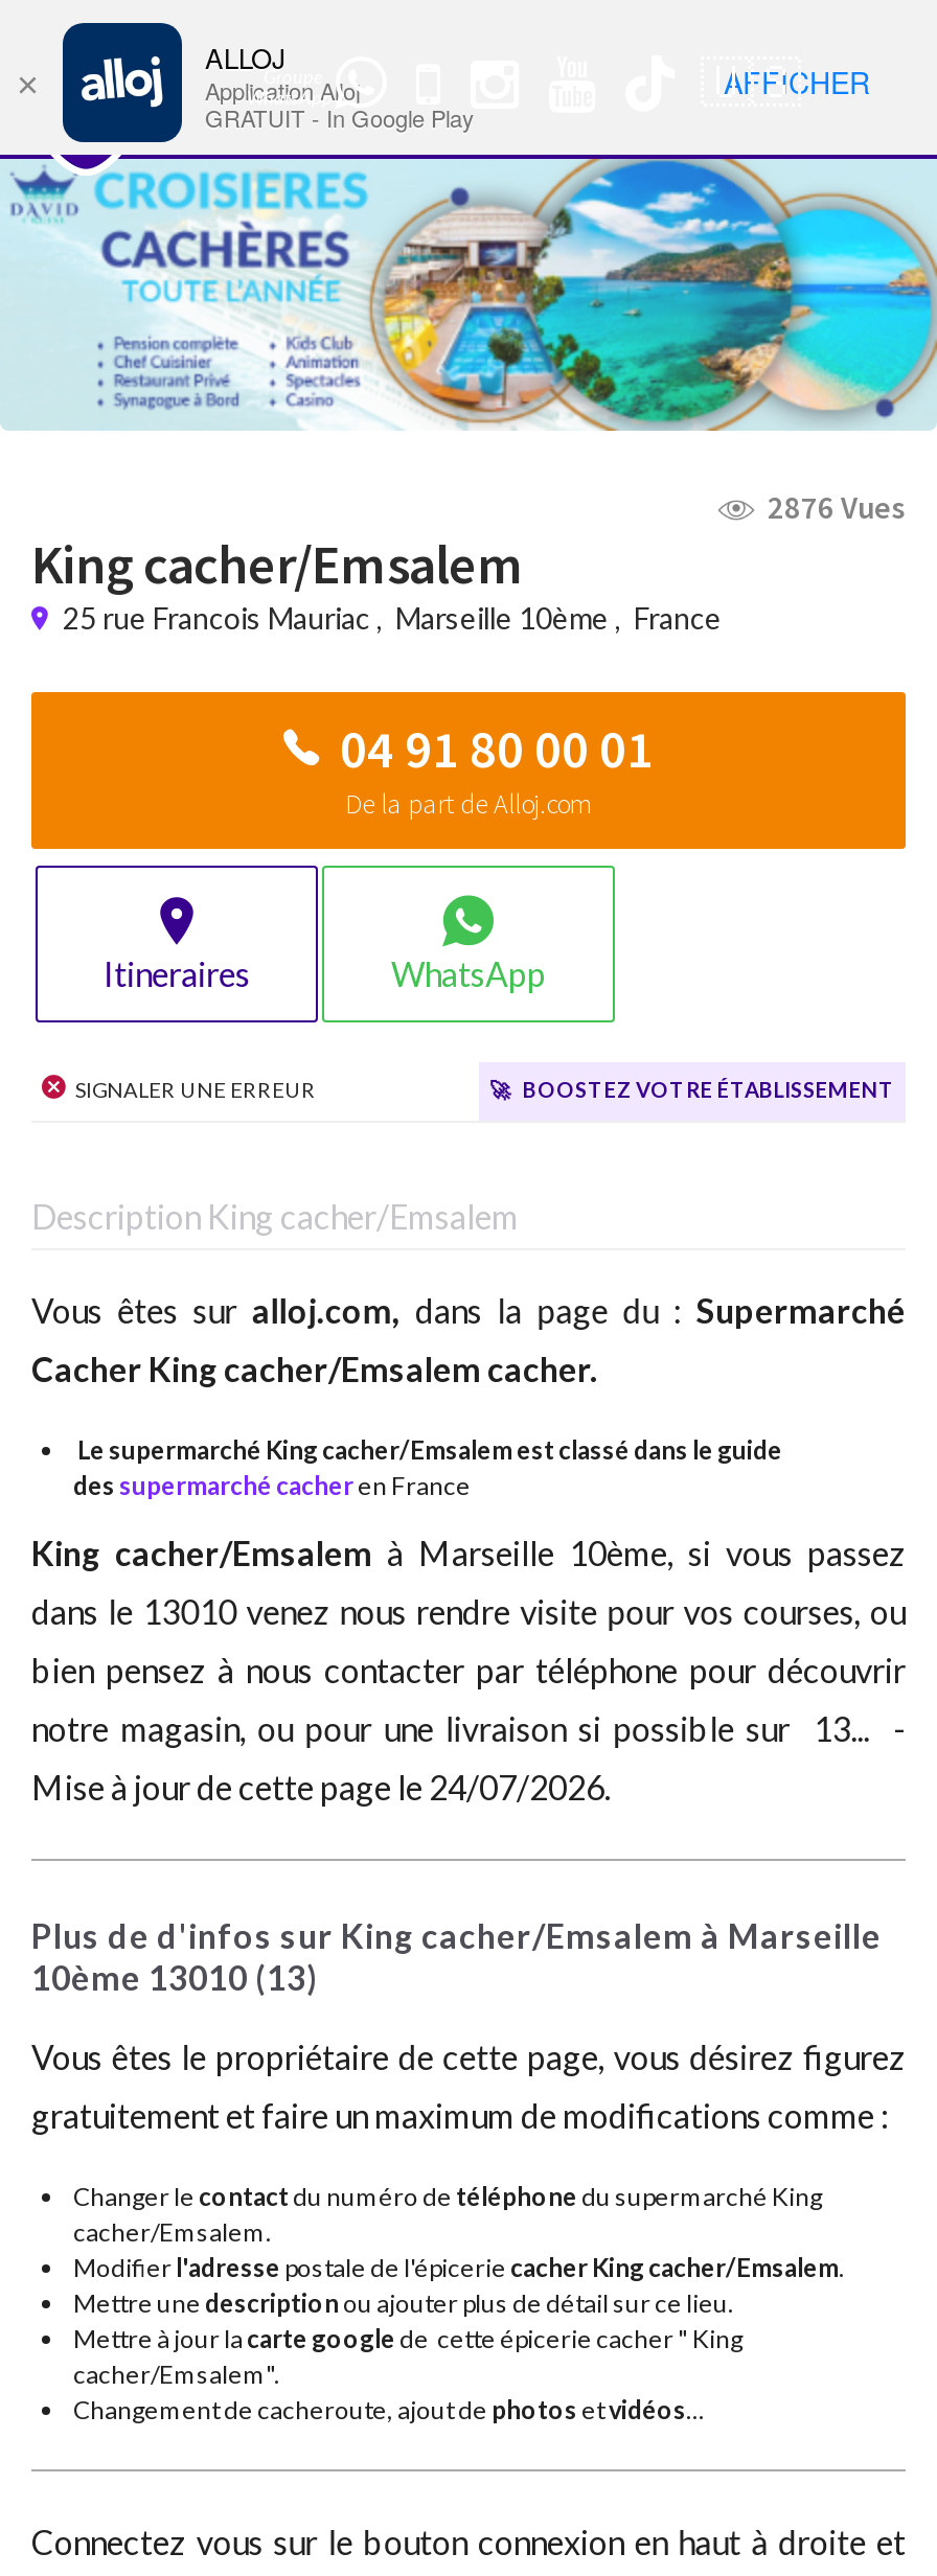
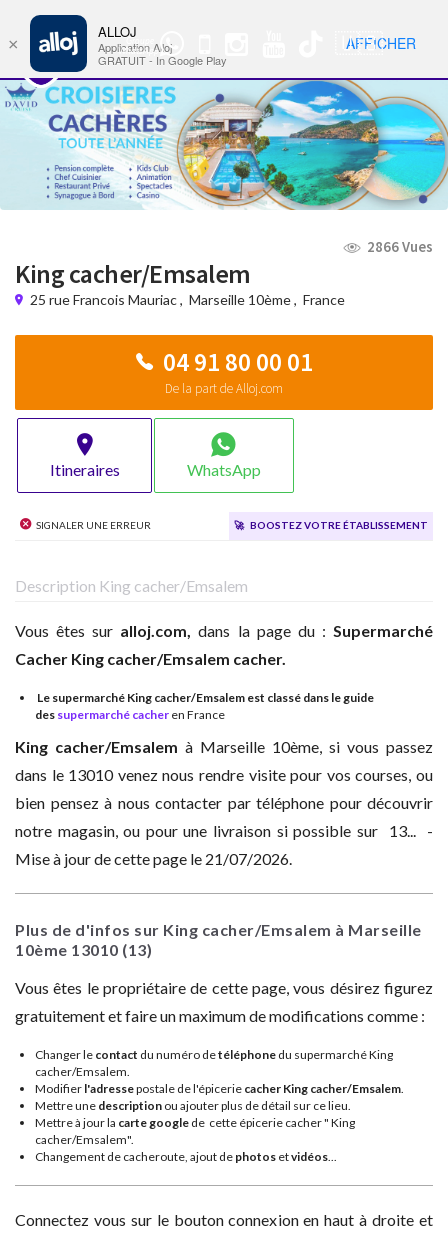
- 2876 Vues
+ 2866 Vues

- Mise à jour de cette page le 24/07/2026.
+ Mise à jour de cette page le 21/07/2026.
